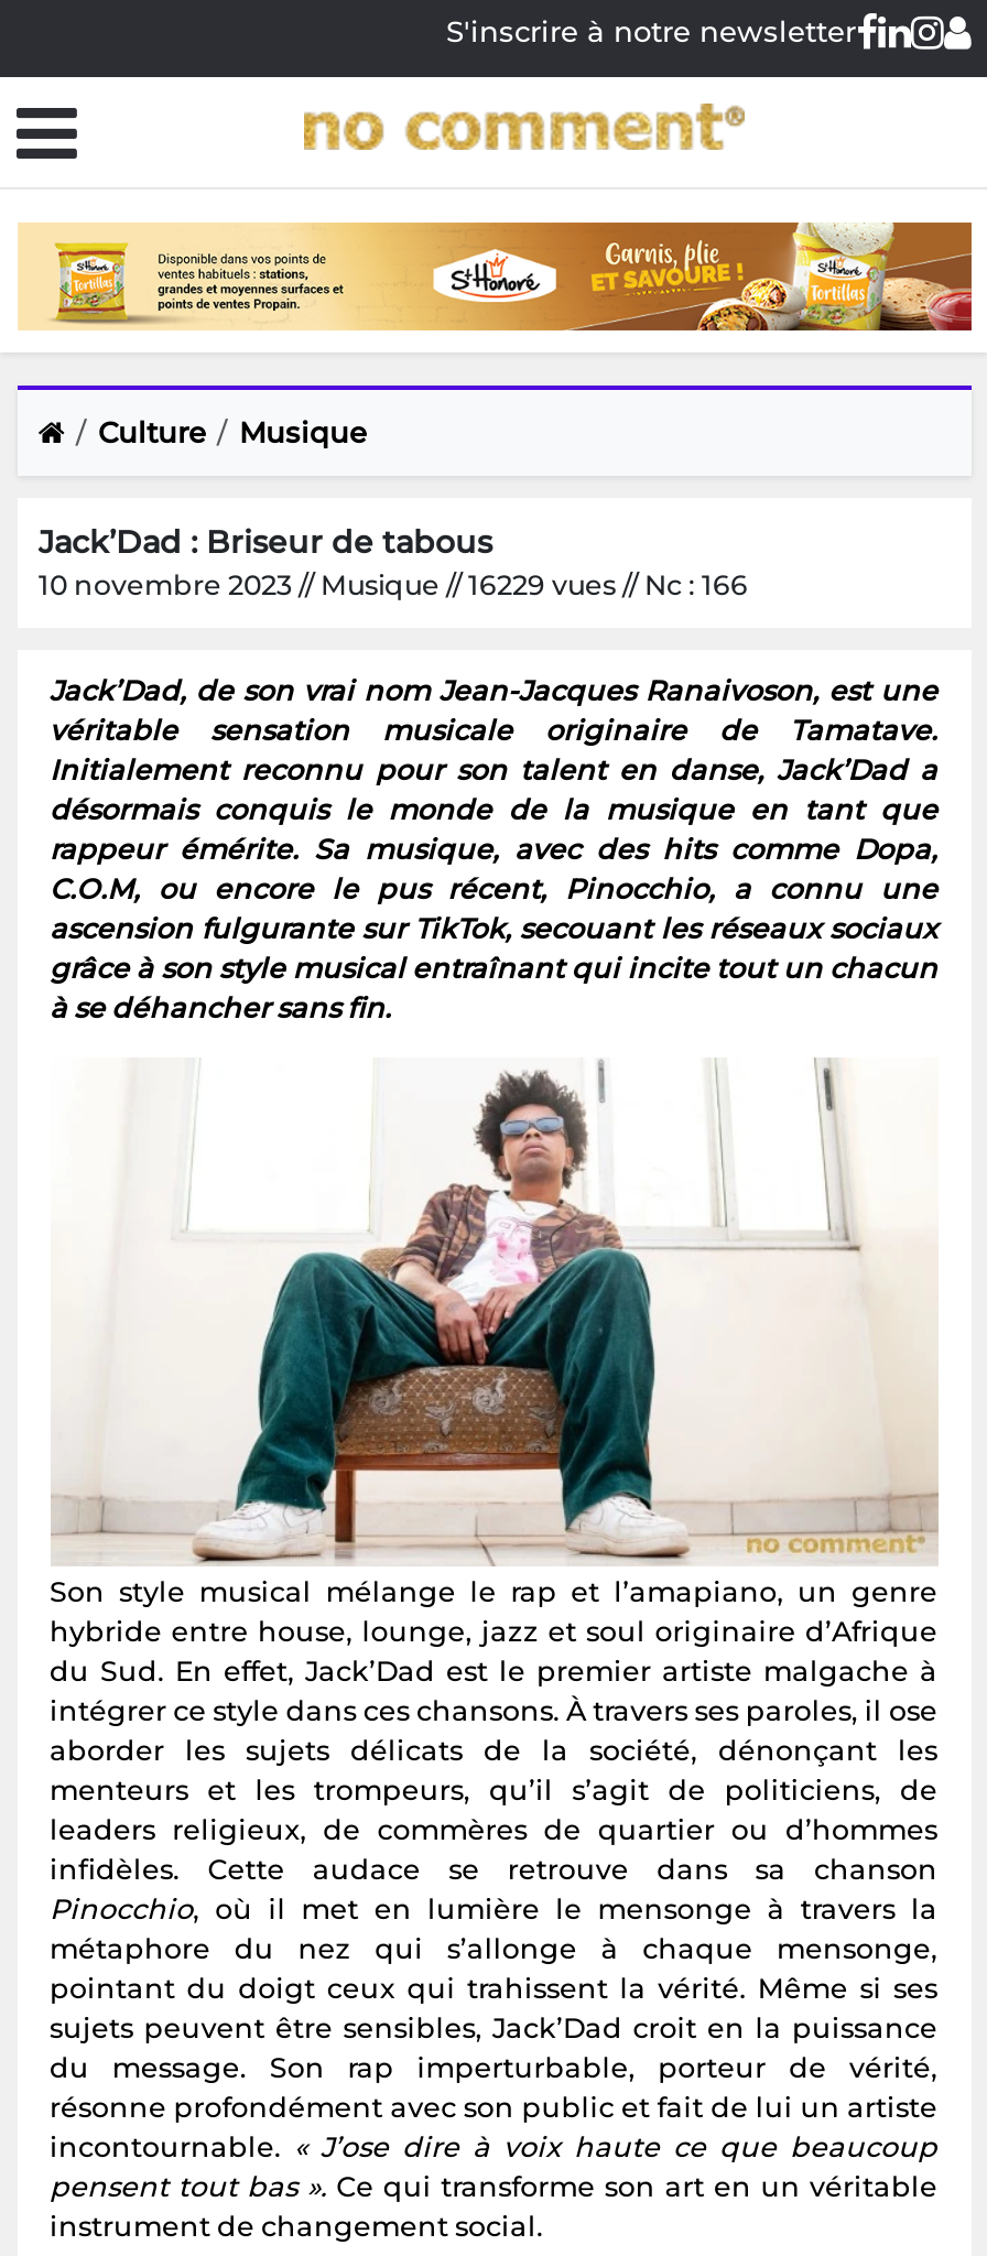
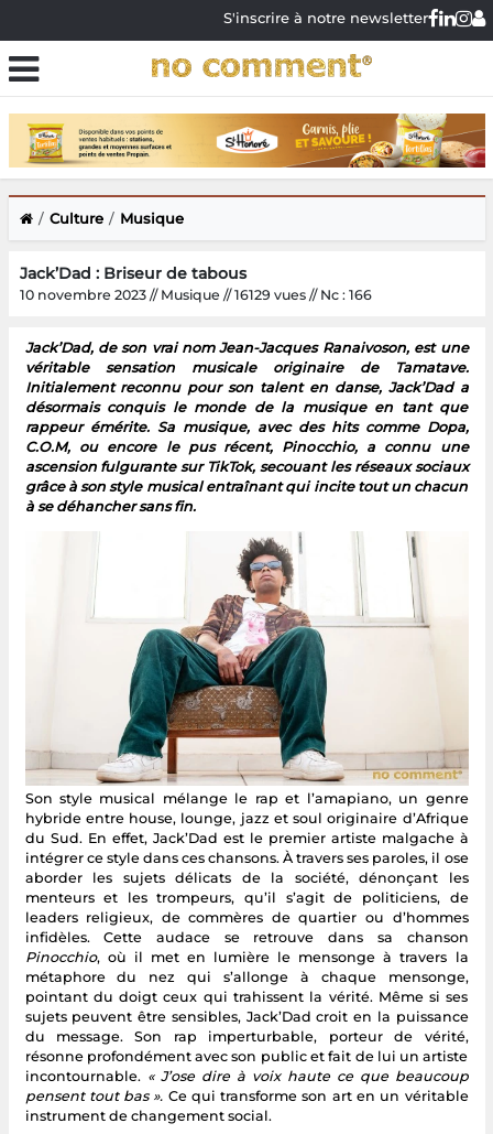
- 10 novembre 2023 // Musique // 16229 vues // Nc : 166
+ 10 novembre 2023 // Musique // 16129 vues // Nc : 166
